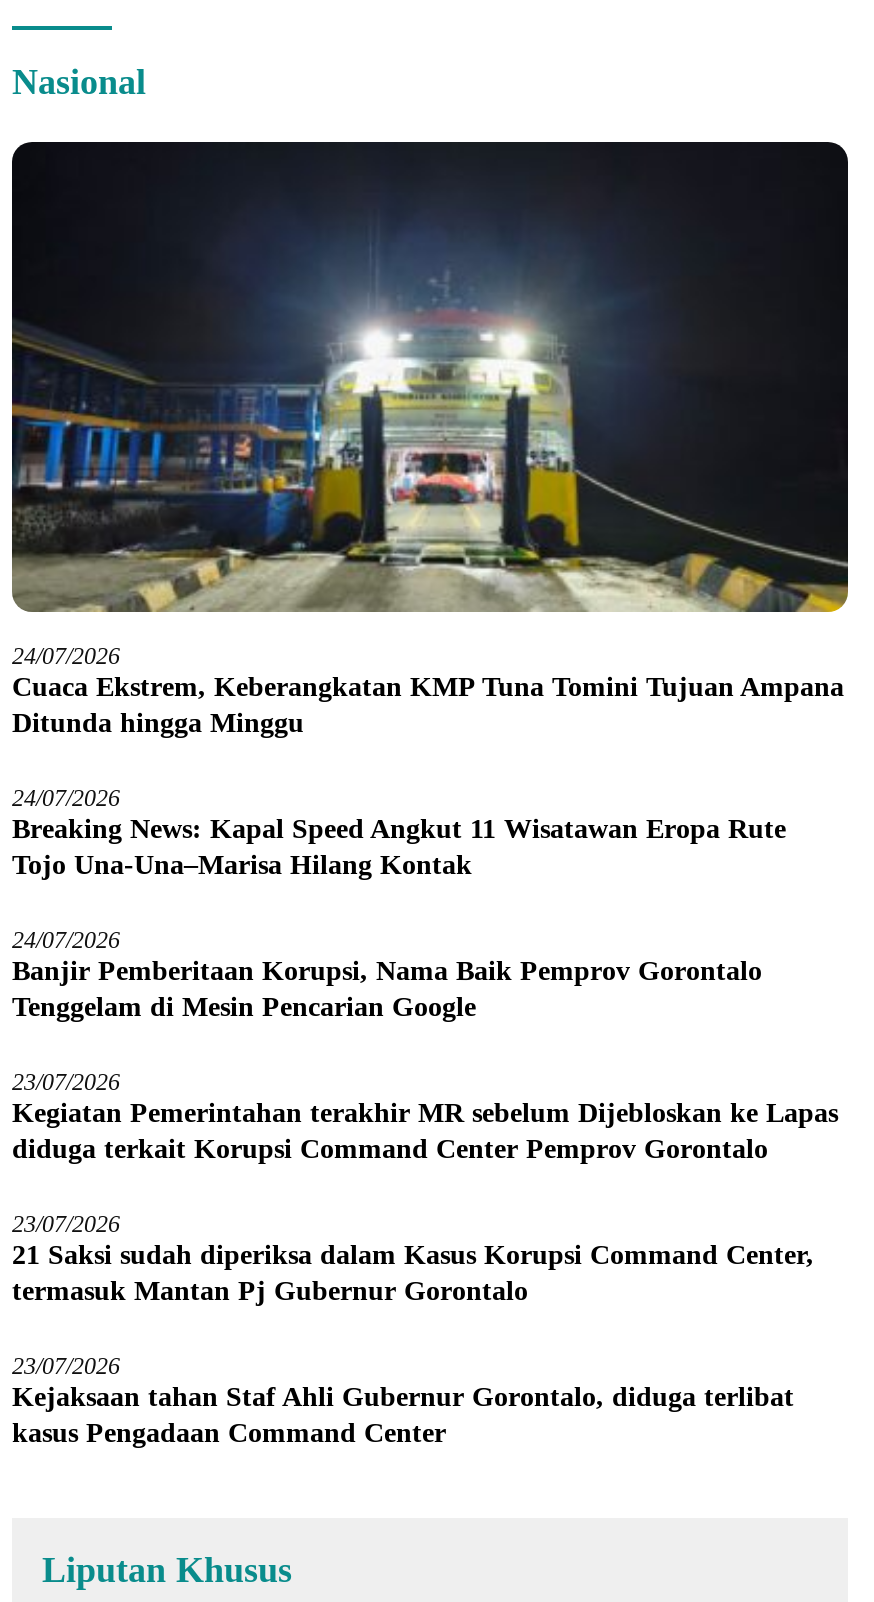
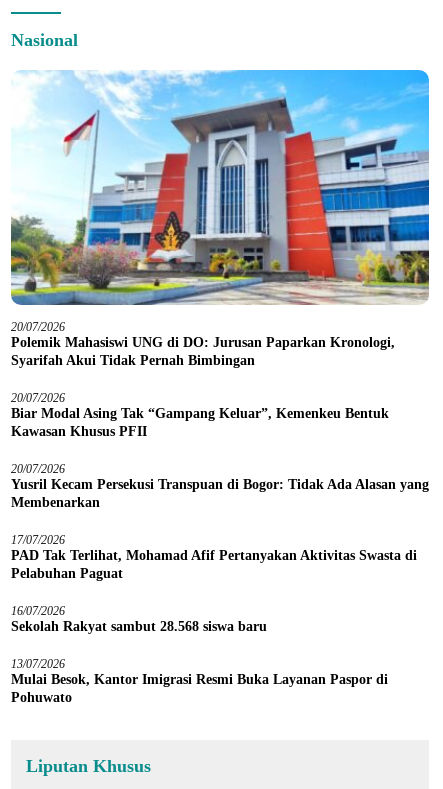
- [image]
- 24/07/2026
- Cuaca Ekstrem, Keberangkatan KMP Tuna Tomini Tujuan Ampana
- Ditunda hingga Minggu
+ [image]
+ 20/07/2026
+ Polemik Mahasiswi UNG di DO: Jurusan Paparkan Kronologi,
+ Syarifah Akui Tidak Pernah Bimbingan

- 24/07/2026
- Breaking News: Kapal Speed Angkut 11 Wisatawan Eropa Rute
- Tojo Una-Una–Marisa Hilang Kontak
+ 20/07/2026
+ Biar Modal Asing Tak “Gampang Keluar”, Kemenkeu Bentuk
+ Kawasan Khusus PFII

- 24/07/2026
- Banjir Pemberitaan Korupsi, Nama Baik Pemprov Gorontalo
- Tenggelam di Mesin Pencarian Google
+ 20/07/2026
+ Yusril Kecam Persekusi Transpuan di Bogor: Tidak Ada Alasan yang
+ Membenarkan

- 23/07/2026
- Kegiatan Pemerintahan terakhir MR sebelum Dijebloskan ke Lapas
- diduga terkait Korupsi Command Center Pemprov Gorontalo
+ 17/07/2026
+ PAD Tak Terlihat, Mohamad Afif Pertanyakan Aktivitas Swasta di
+ Pelabuhan Paguat

- 23/07/2026
- 21 Saksi sudah diperiksa dalam Kasus Korupsi Command Center,
- termasuk Mantan Pj Gubernur Gorontalo
+ 16/07/2026
+ Sekolah Rakyat sambut 28.568 siswa baru

- 23/07/2026
- Kejaksaan tahan Staf Ahli Gubernur Gorontalo, diduga terlibat
- kasus Pengadaan Command Center
+ 13/07/2026
+ Mulai Besok, Kantor Imigrasi Resmi Buka Layanan Paspor di
+ Pohuwato
